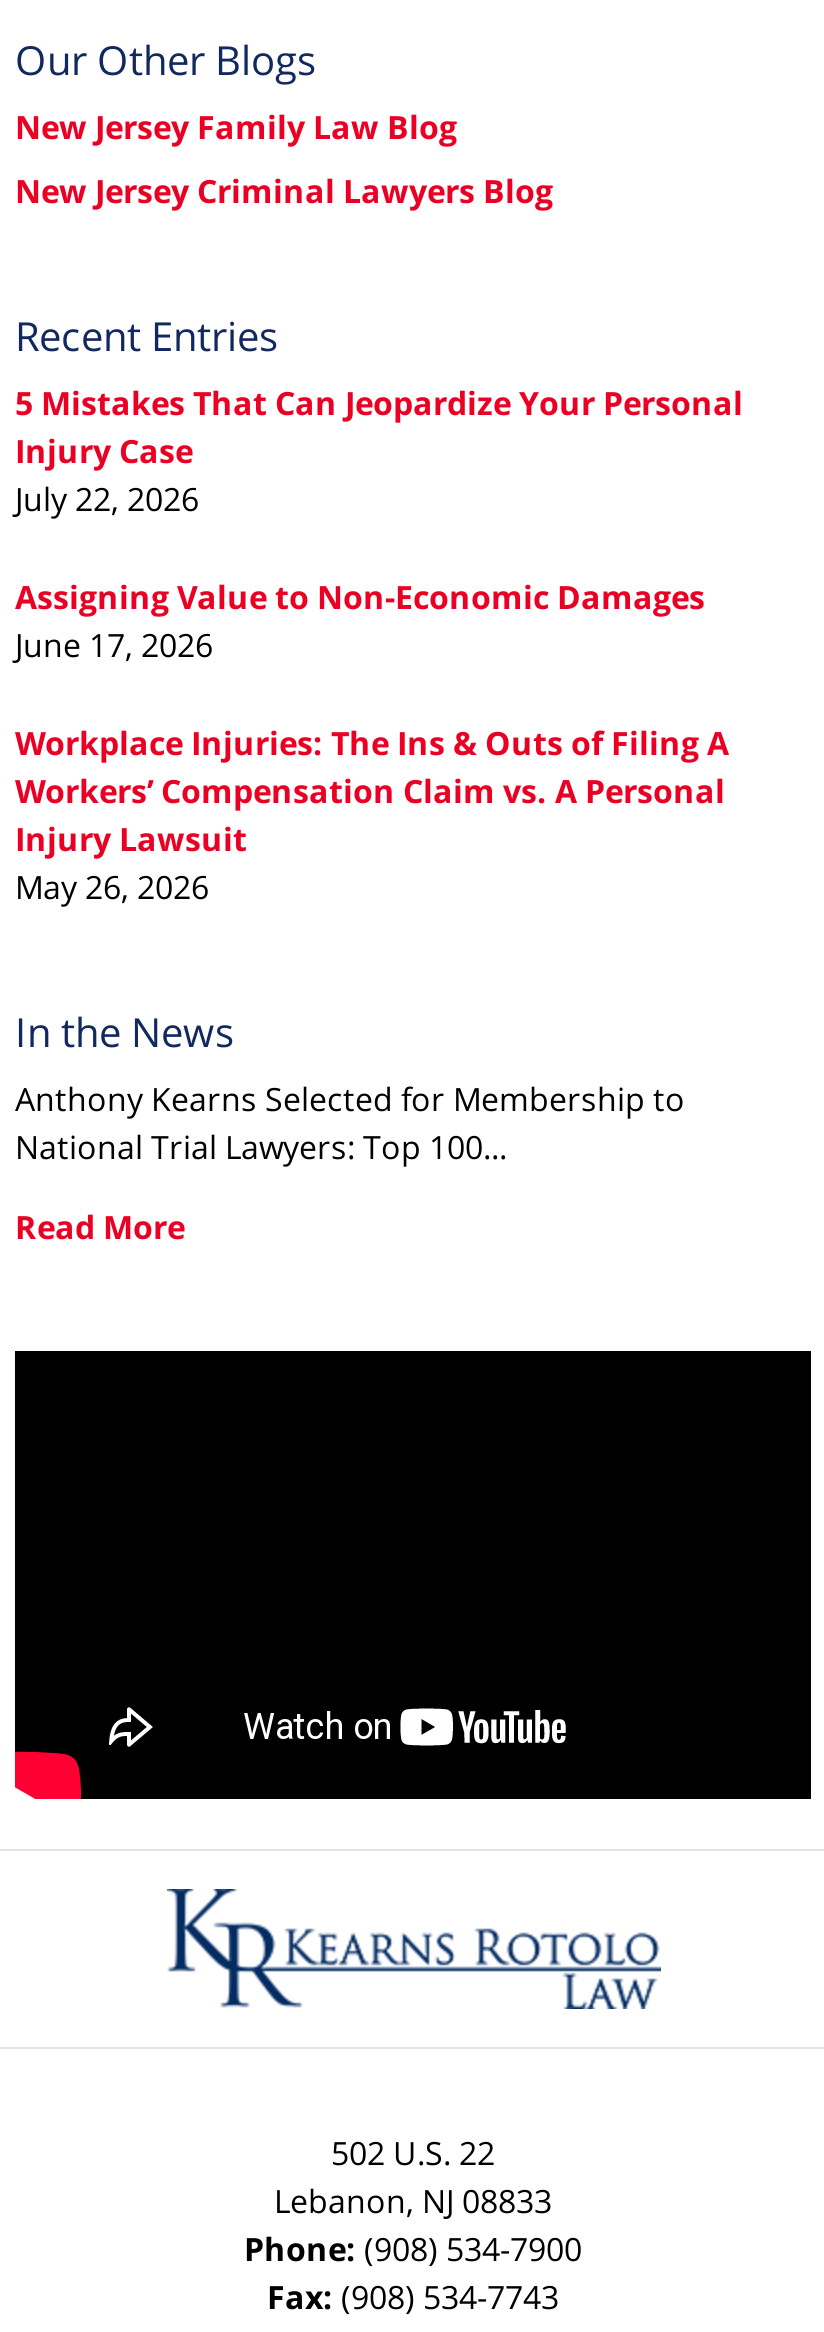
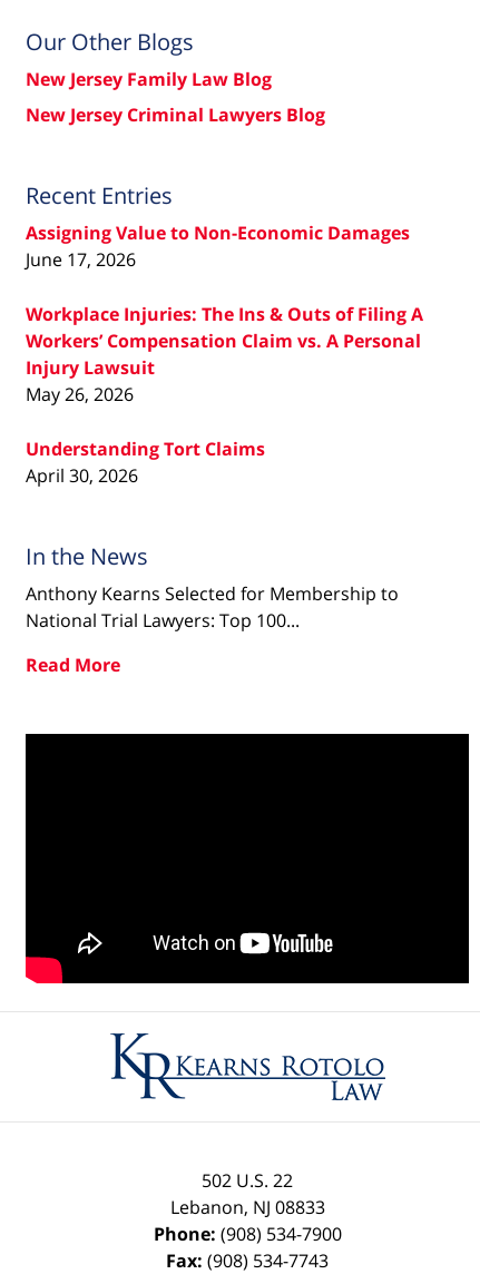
- 5 Mistakes That Can Jeopardize Your Personal
- Injury Case
- July 22, 2026

moved up: Assigning Value to Non-Economic Damages | June 17, 2026 | Workplace Injuries: The Ins & Outs of Filing A | Workers’ Compensation Claim vs. A Personal | Injury Lawsuit | May 26, 2026

+ Understanding Tort Claims
+ April 30, 2026
